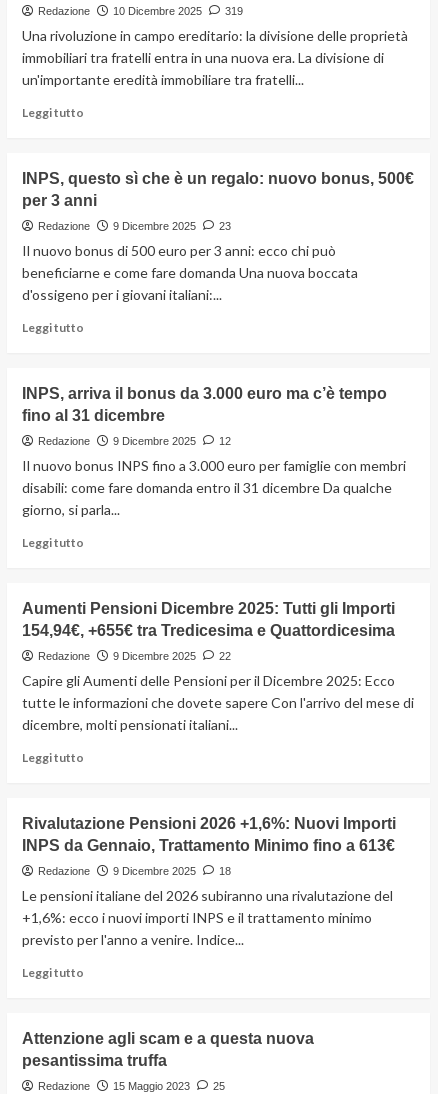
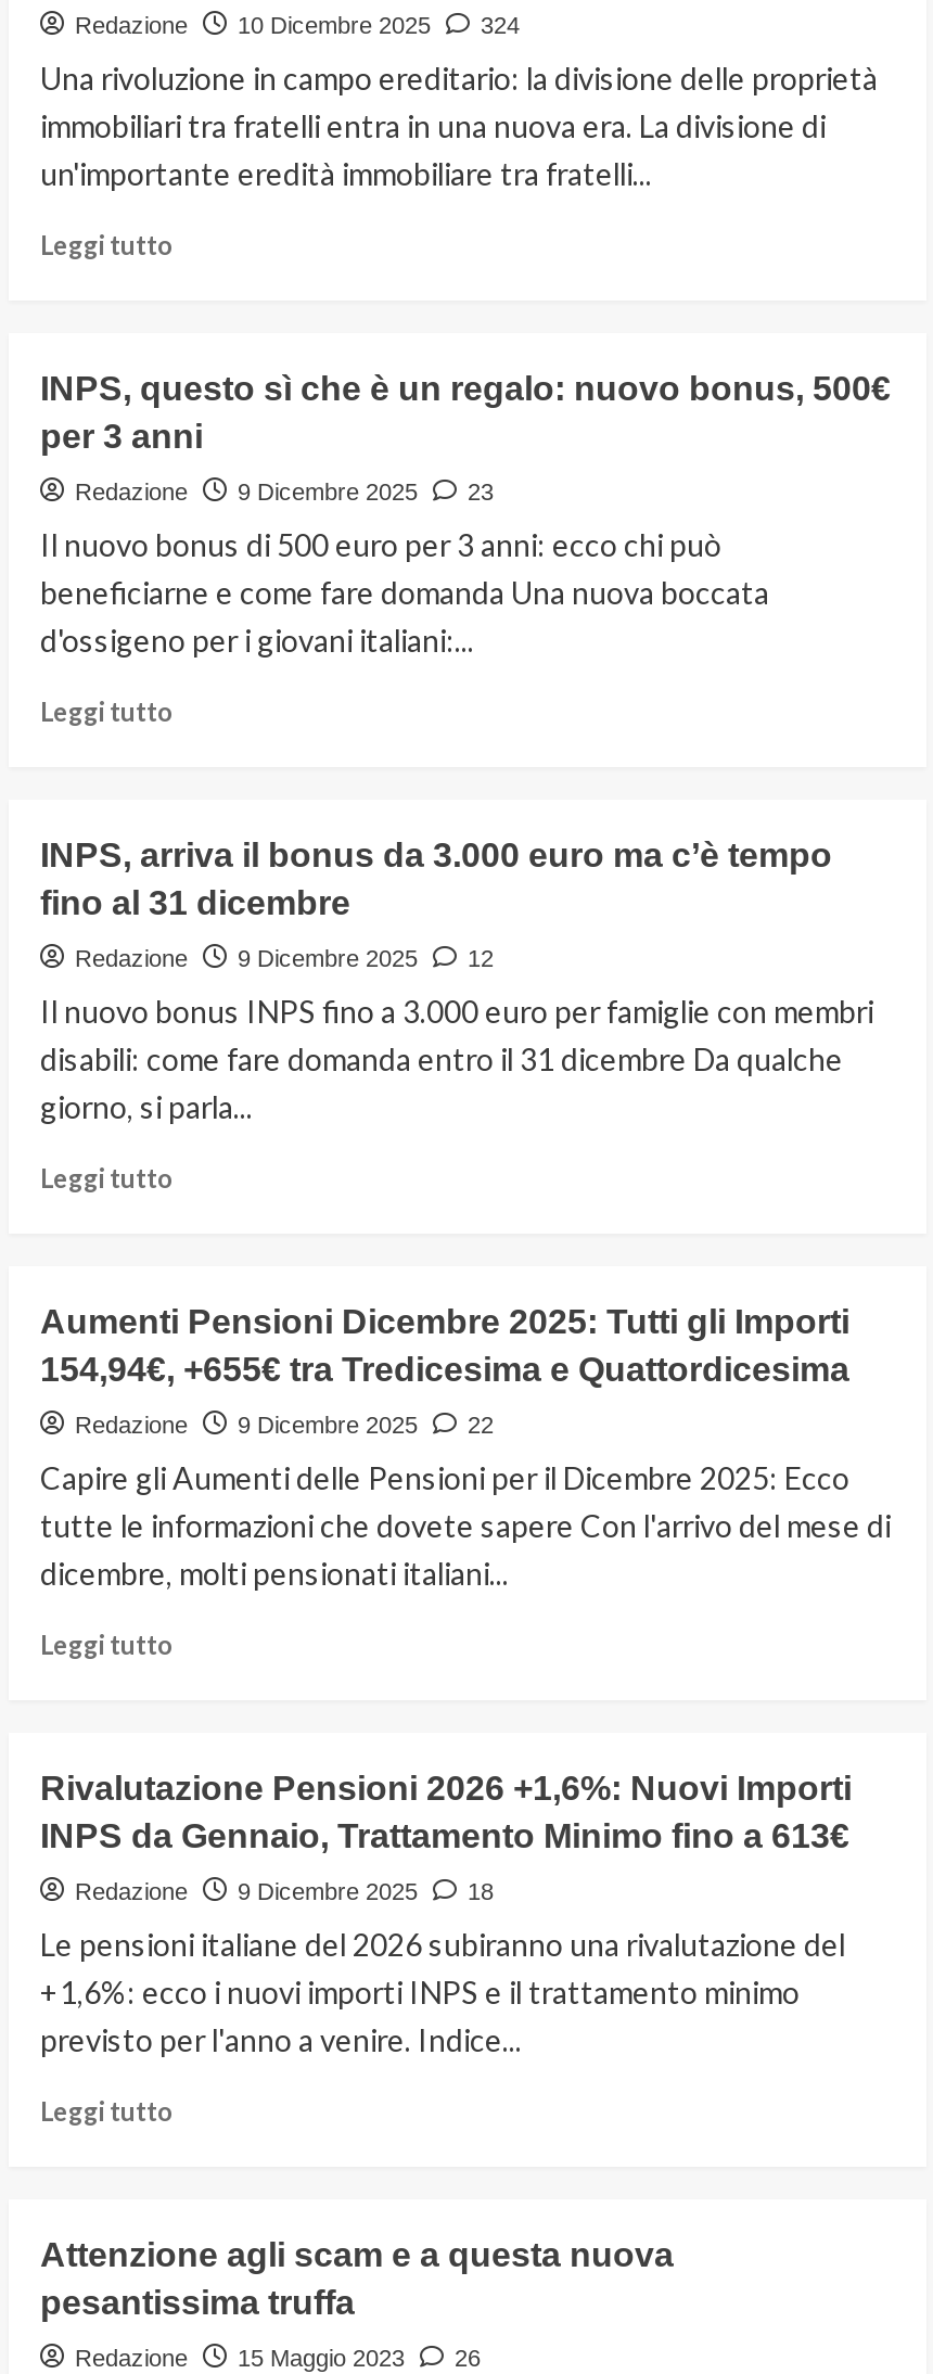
- 319
+ 324

- 25
+ 26
